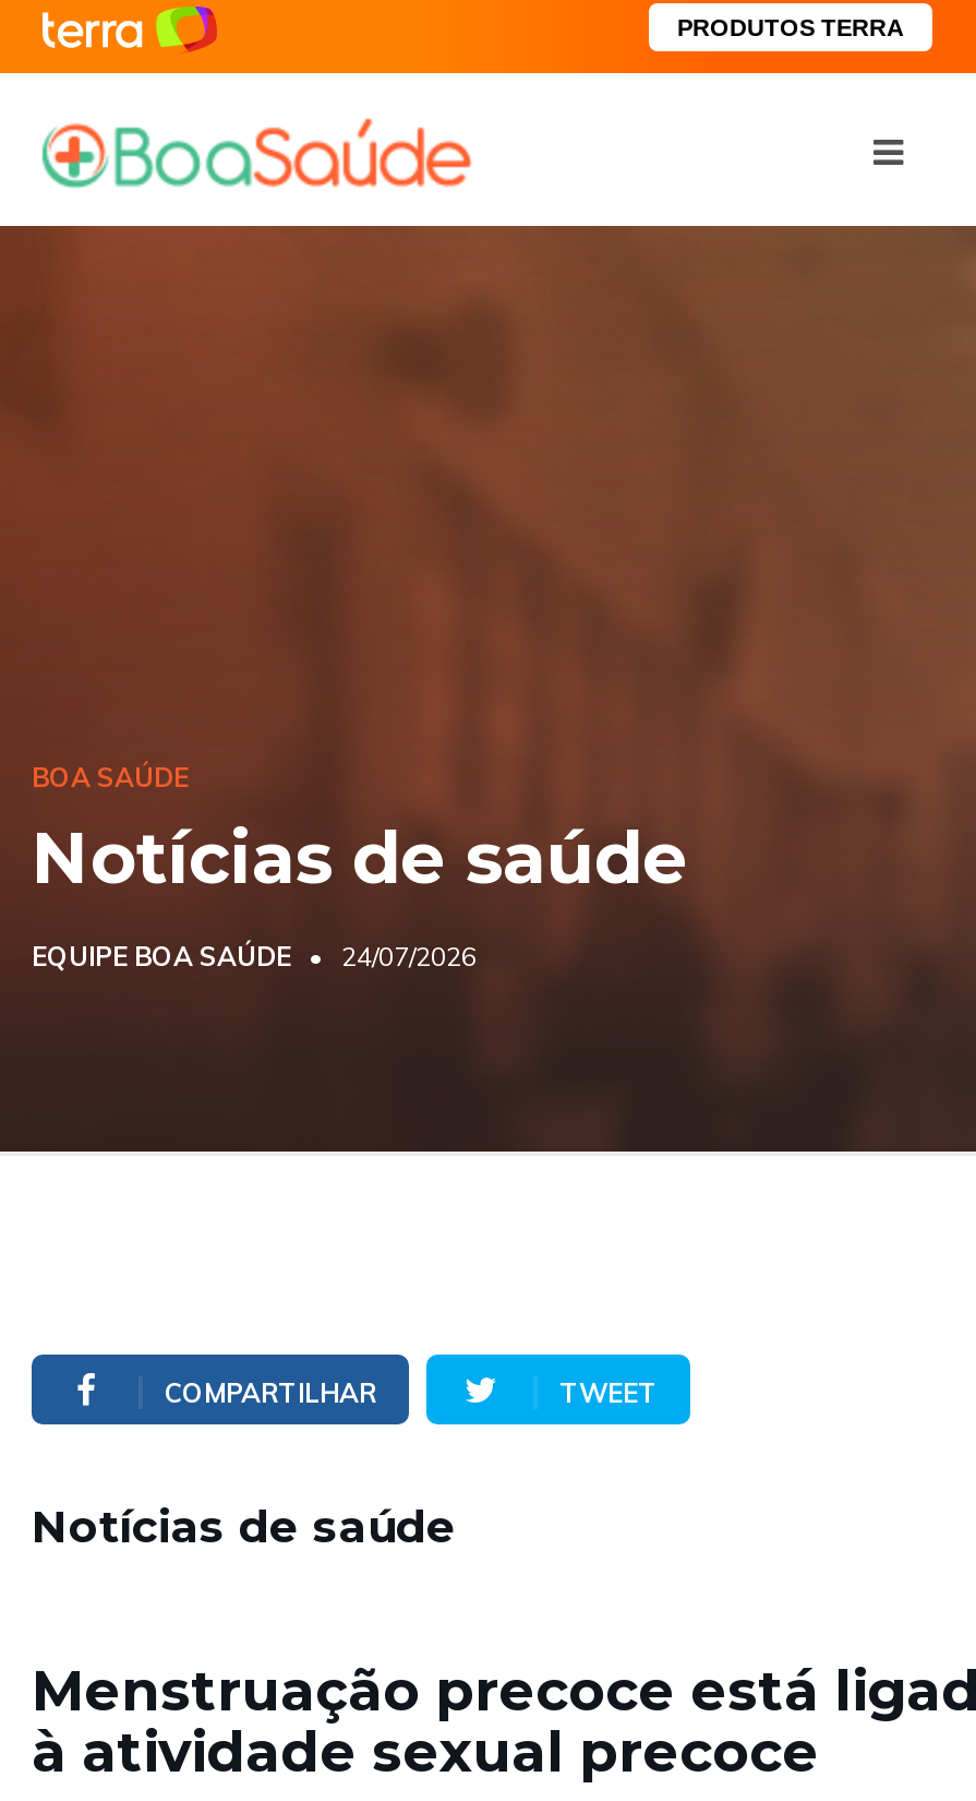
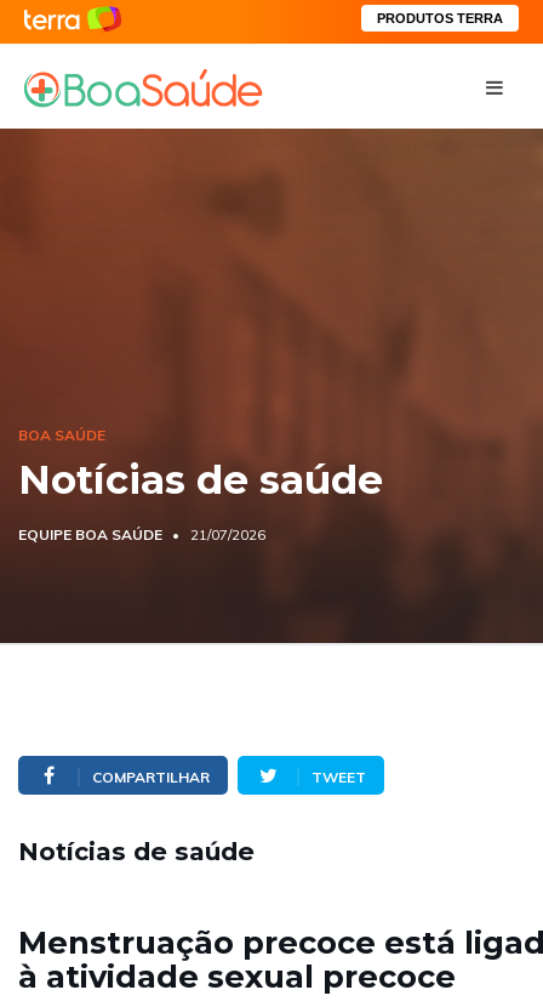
- EQUIPE BOA SAÚDE 24/07/2026
+ EQUIPE BOA SAÚDE 21/07/2026
